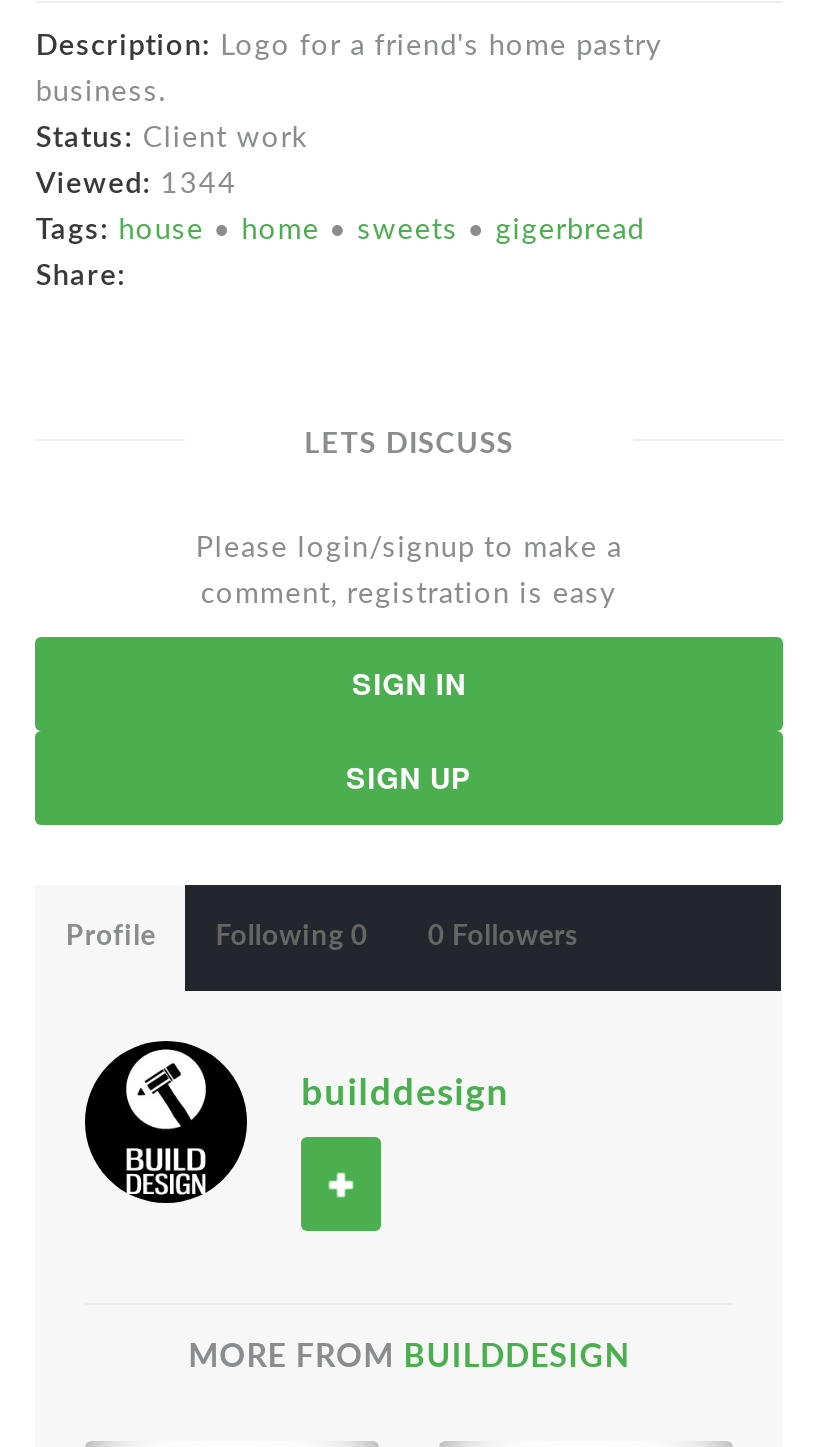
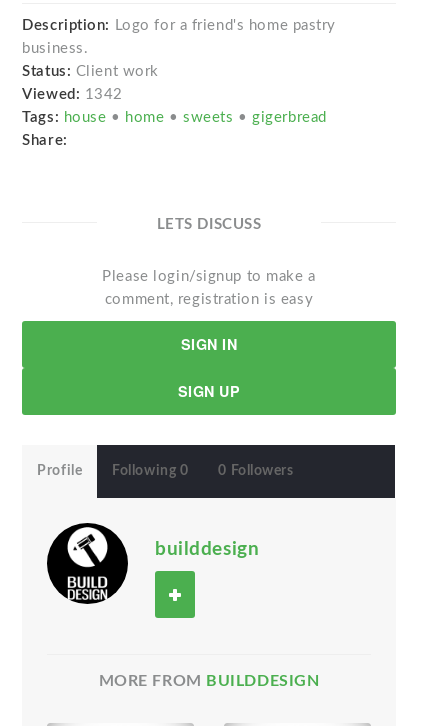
- Viewed: 1344
+ Viewed: 1342
